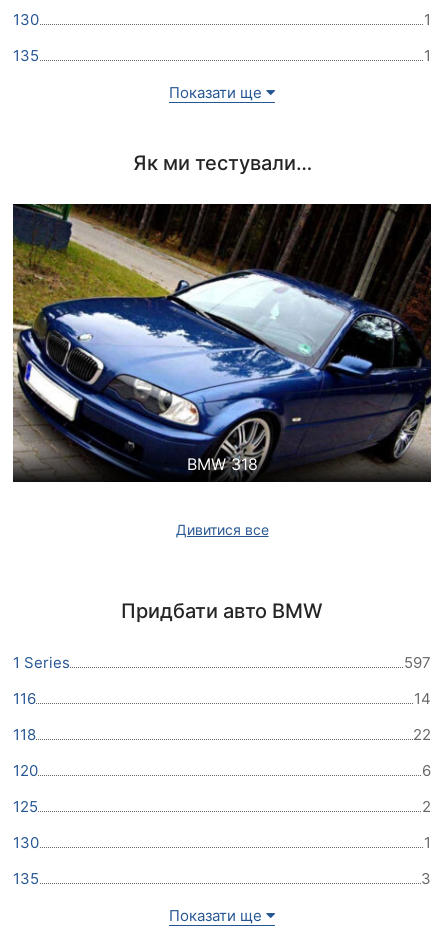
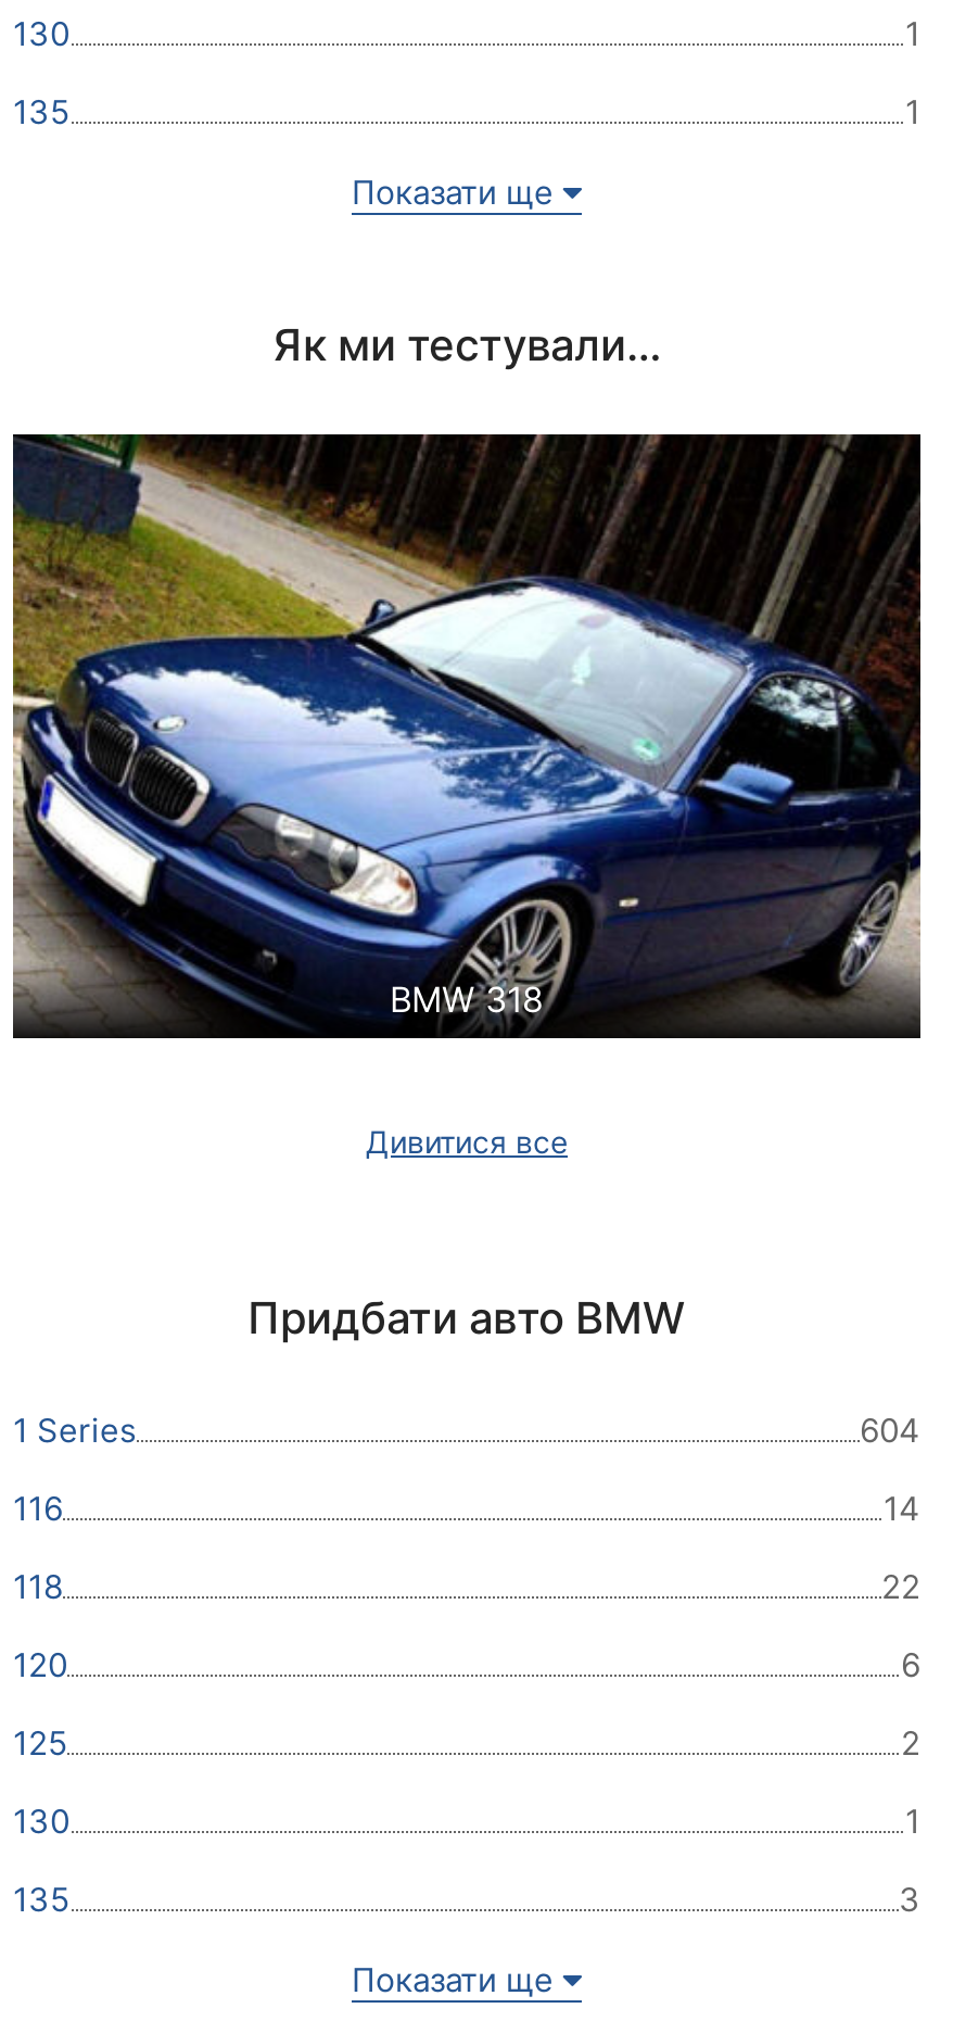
- 597
+ 604
